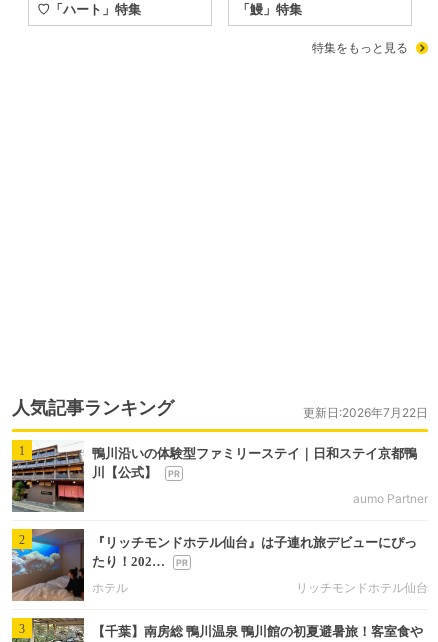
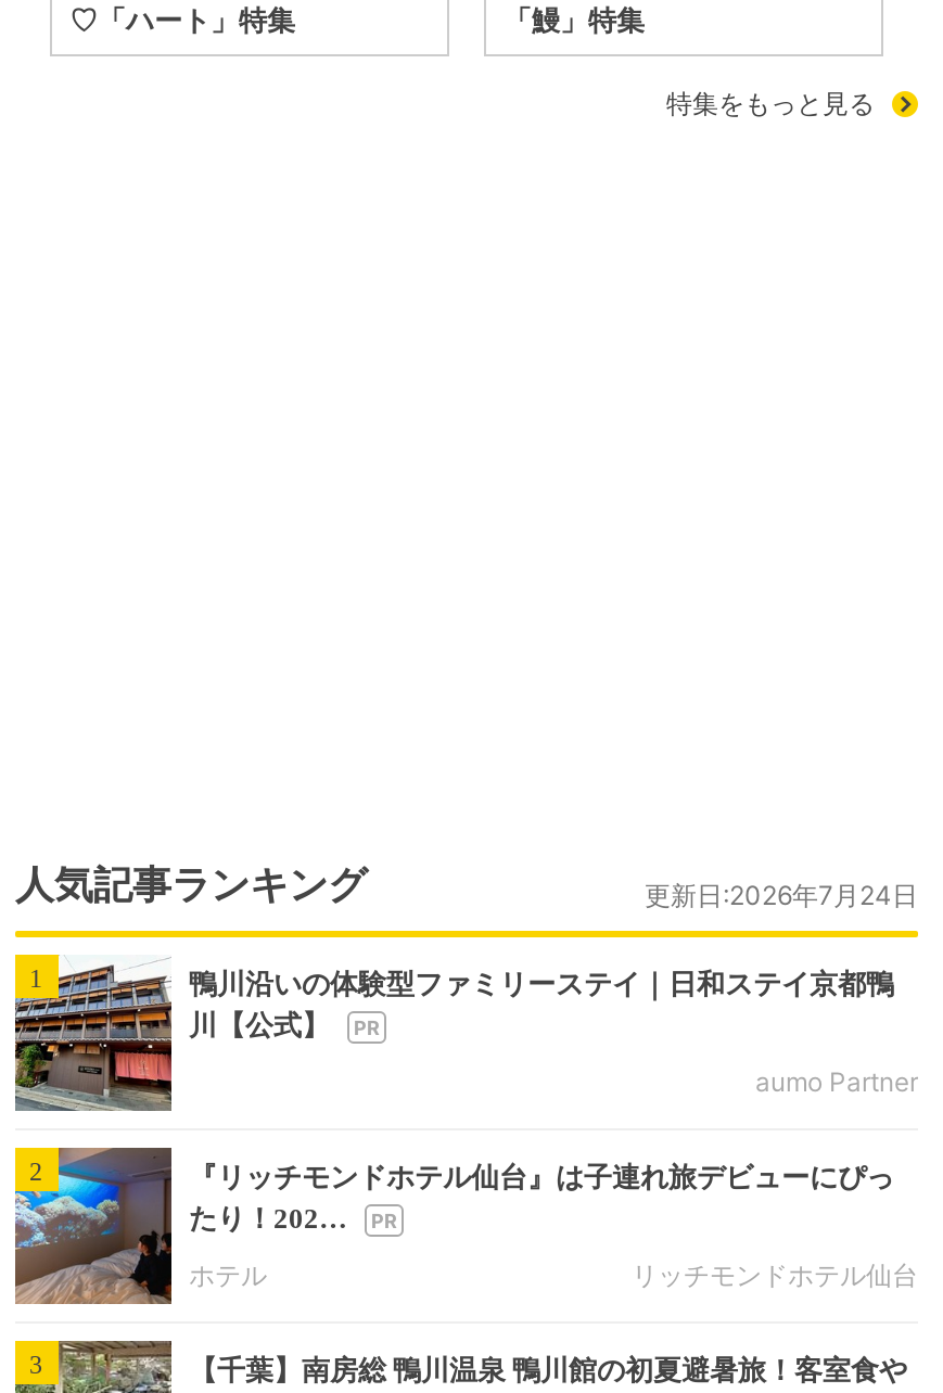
- 更新日:2026年7月22日
+ 更新日:2026年7月24日
